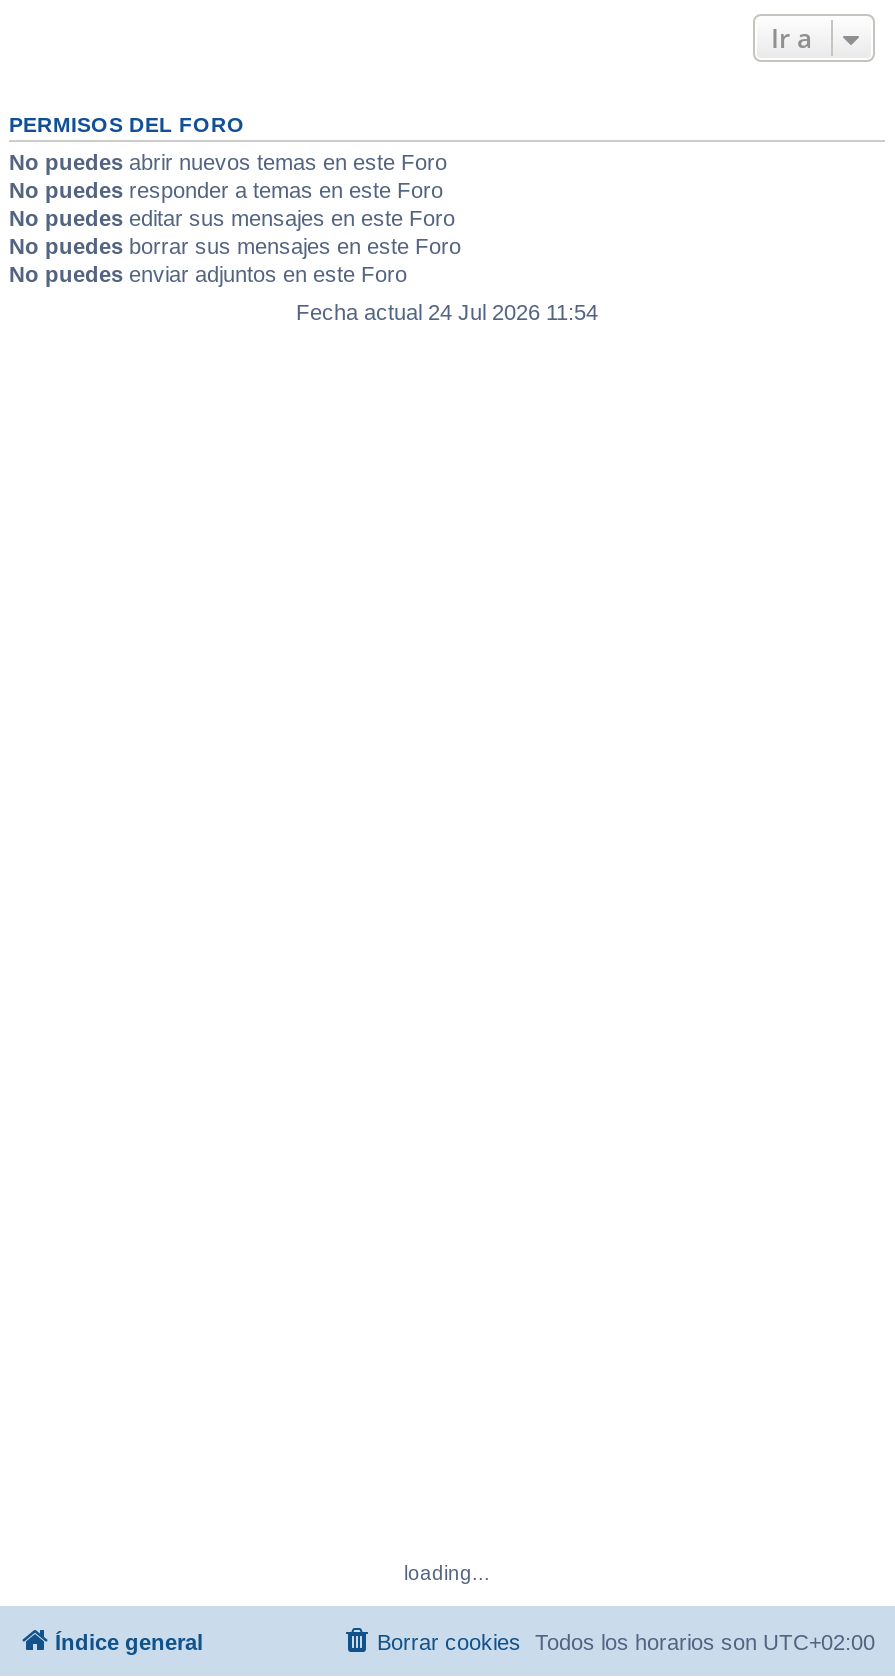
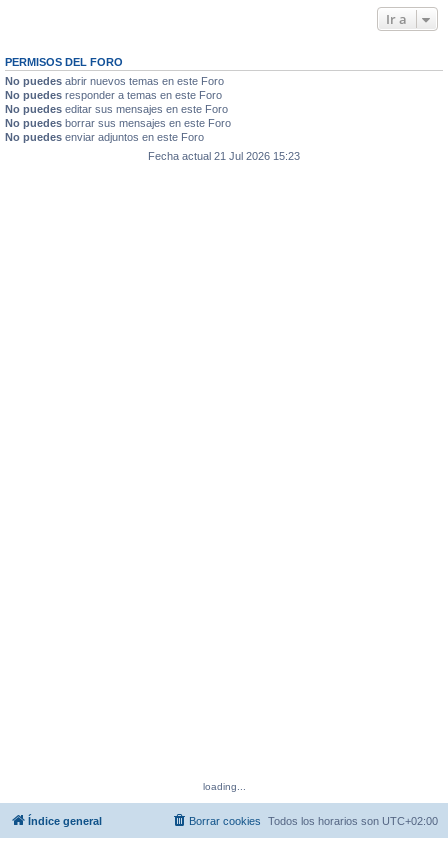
- Fecha actual 24 Jul 2026 11:54
+ Fecha actual 21 Jul 2026 15:23
